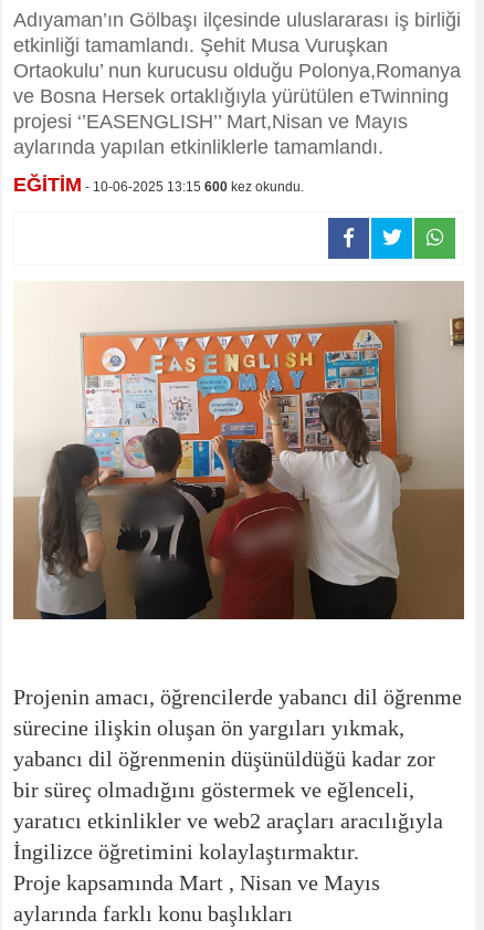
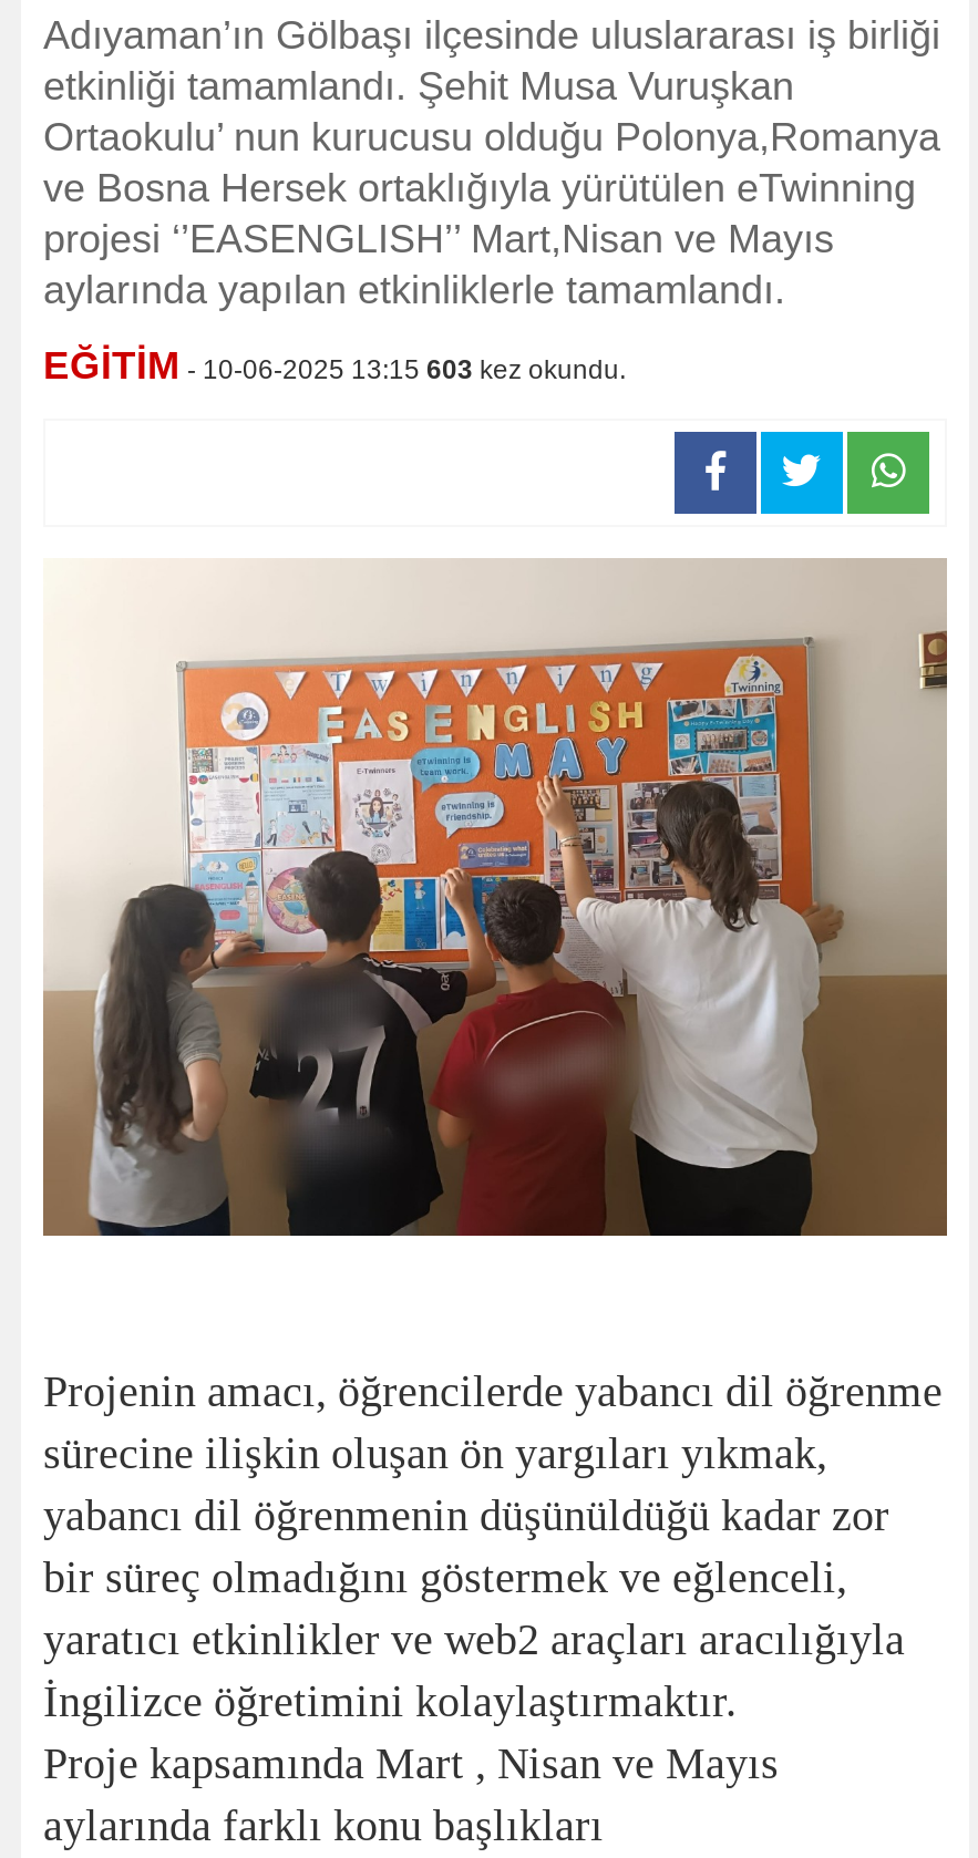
- EĞİTİM - 10-06-2025 13:15 600 kez okundu.
+ EĞİTİM - 10-06-2025 13:15 603 kez okundu.
